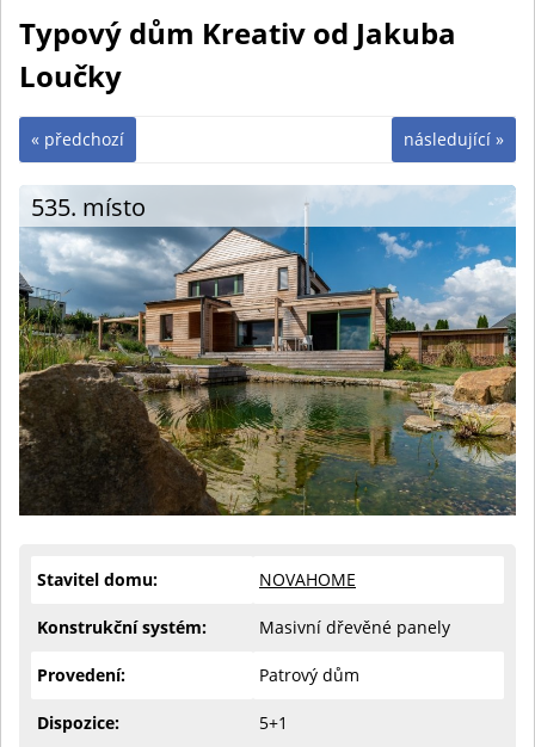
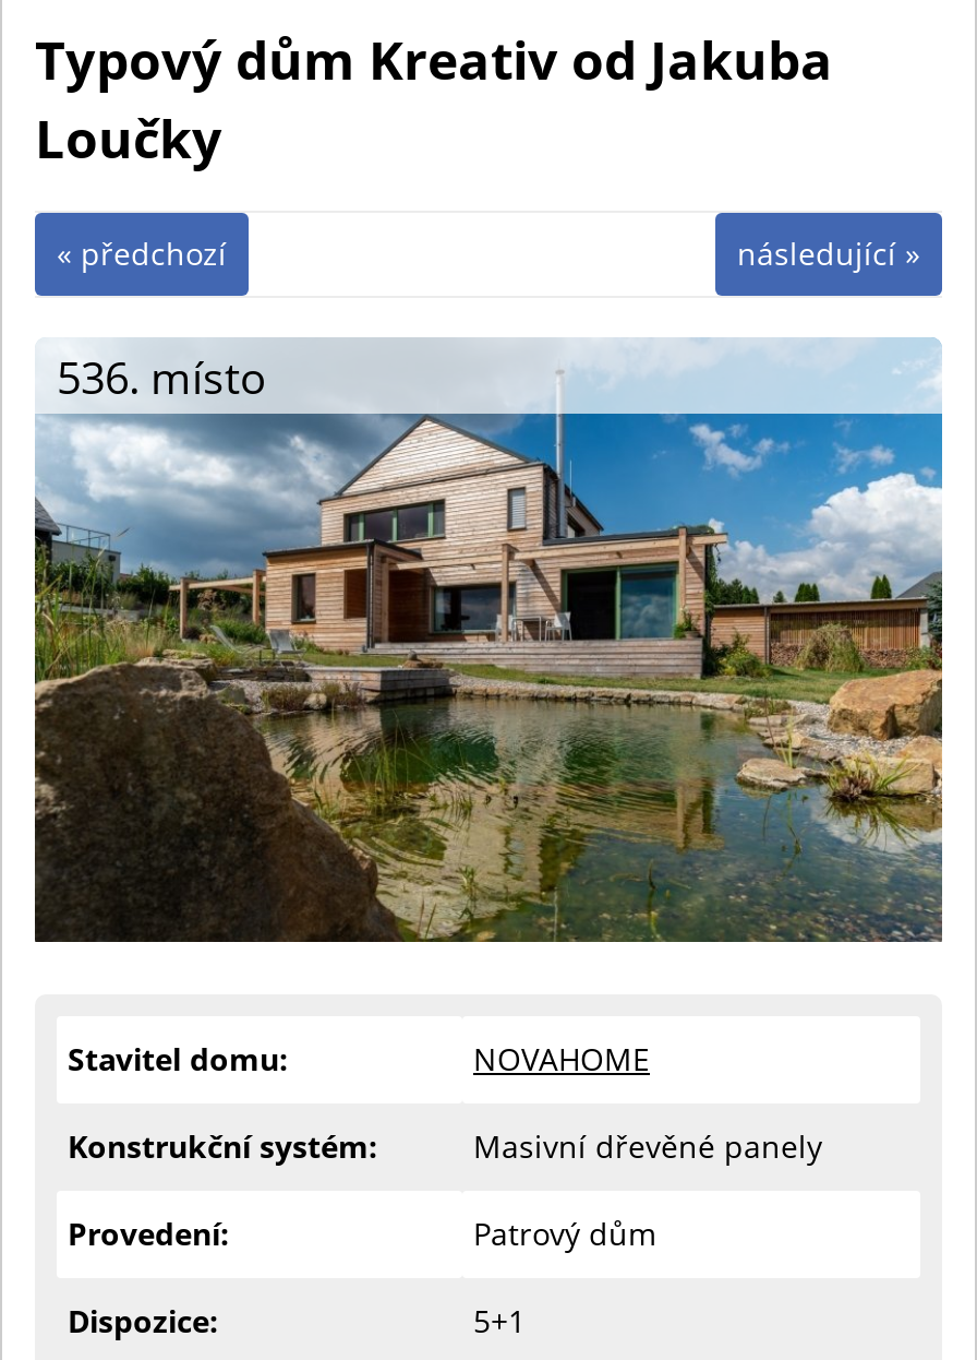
- 535. místo
+ 536. místo
